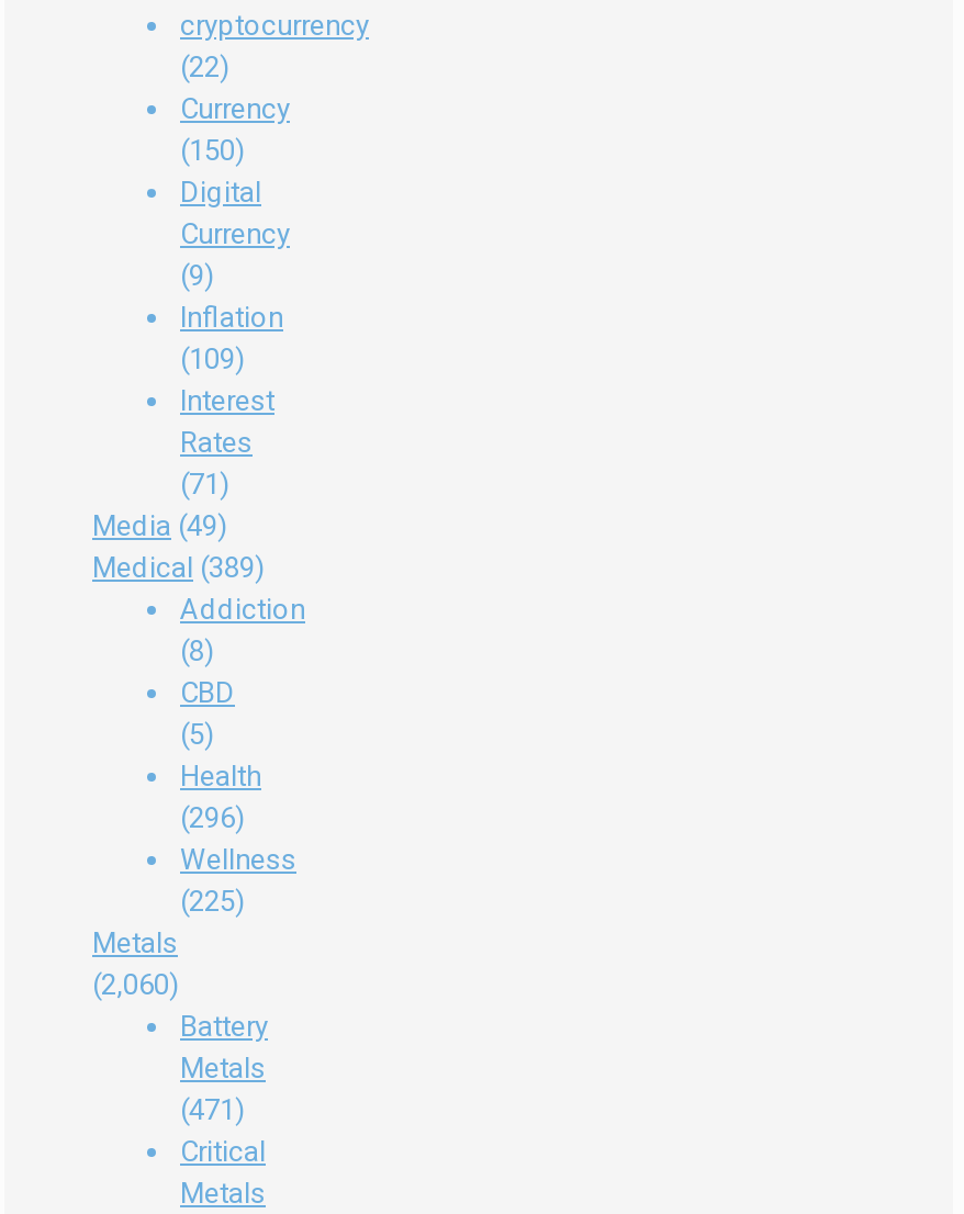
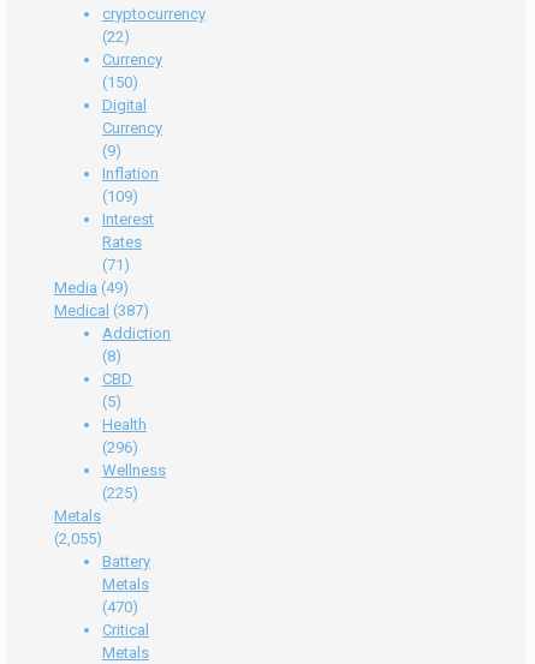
- Medical (389)
+ Medical (387)

- (2,060)
+ (2,055)

- (471)
+ (470)
